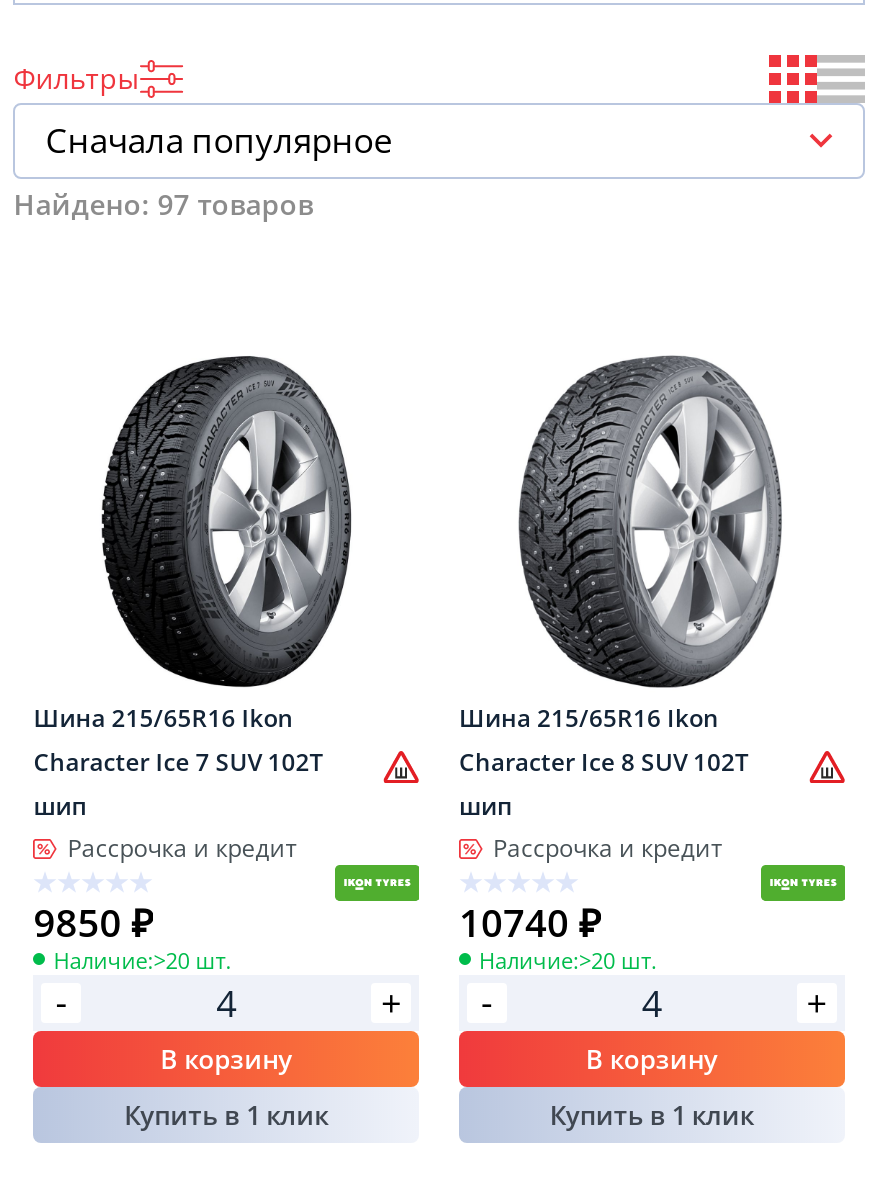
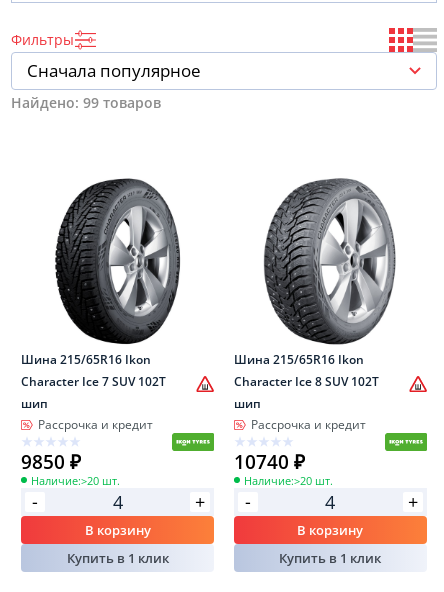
- Найдено: 97 товаров
+ Найдено: 99 товаров
